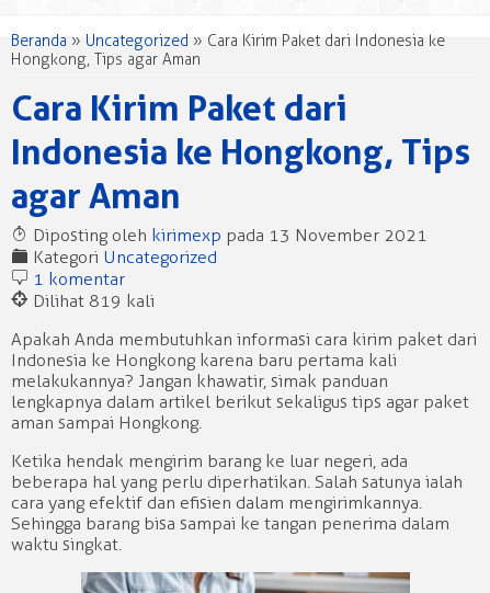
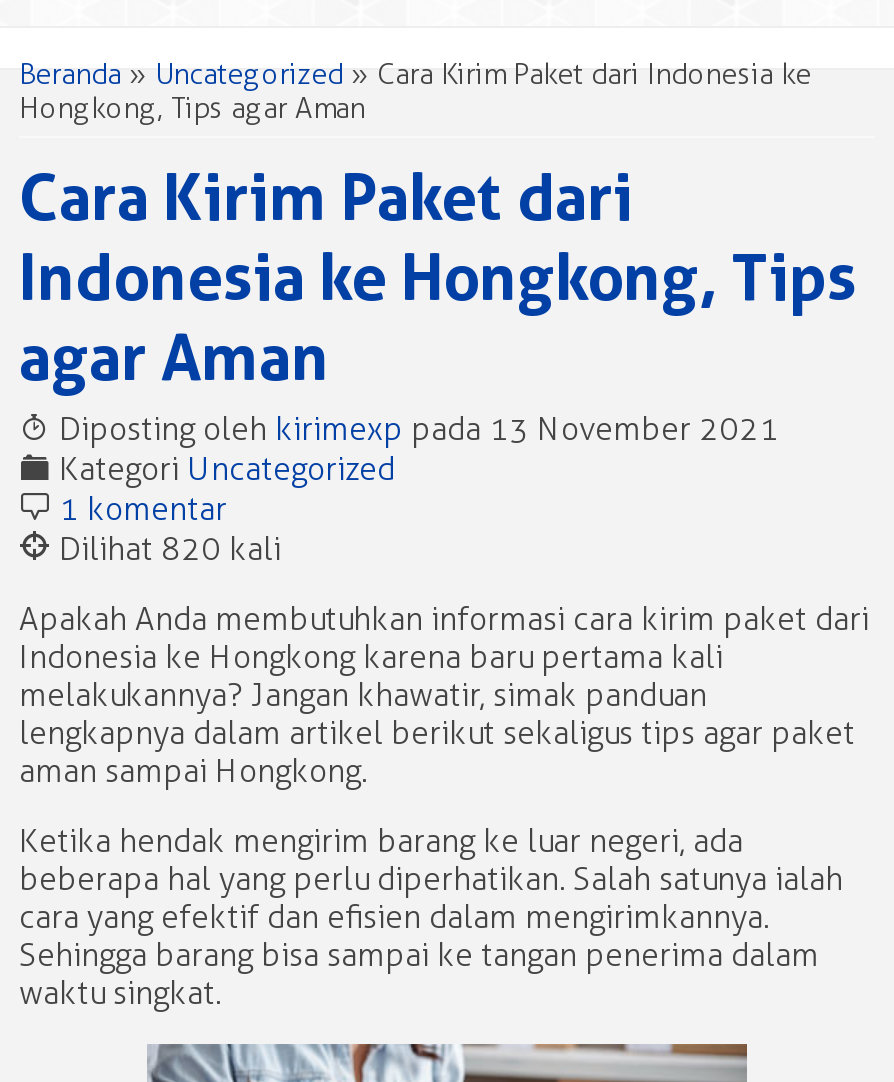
- @ Dilihat 819 kali
+ @ Dilihat 820 kali
